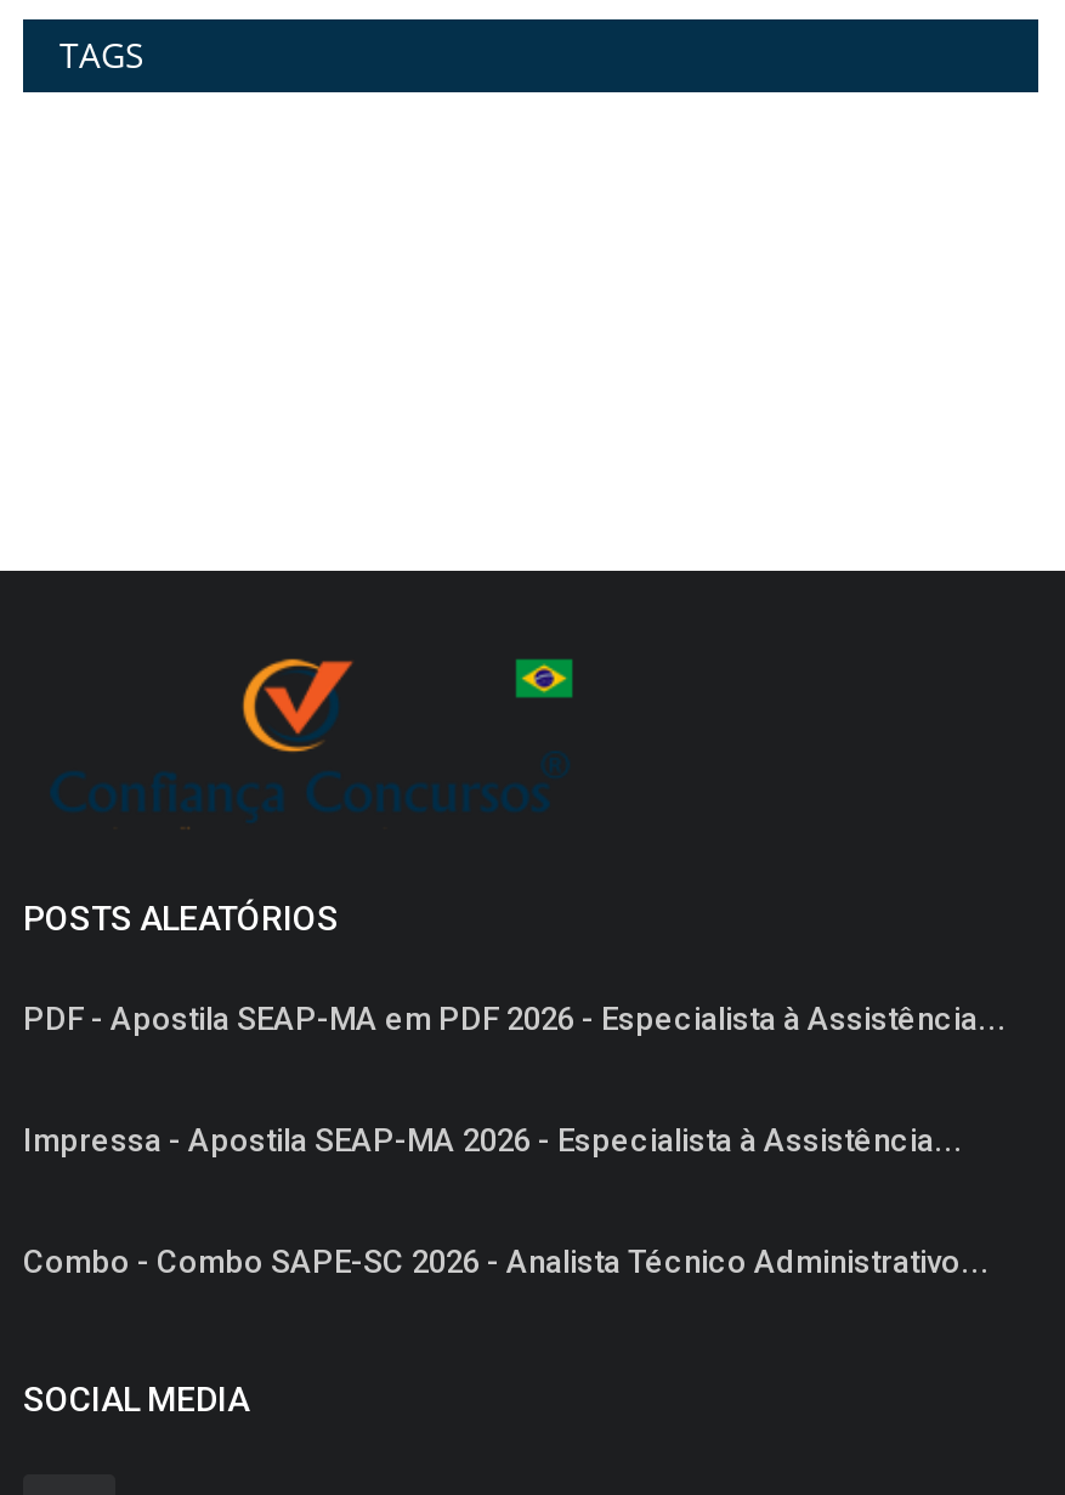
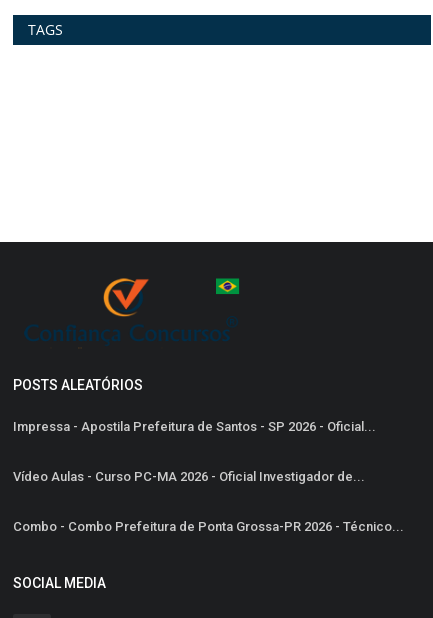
- PDF - Apostila SEAP-MA em PDF 2026 - Especialista à Assistência...
+ Impressa - Apostila Prefeitura de Santos - SP 2026 - Oficial...

- Impressa - Apostila SEAP-MA 2026 - Especialista à Assistência...
+ Vídeo Aulas - Curso PC-MA 2026 - Oficial Investigador de...

- Combo - Combo SAPE-SC 2026 - Analista Técnico Administrativo...
+ Combo - Combo Prefeitura de Ponta Grossa-PR 2026 - Técnico...
